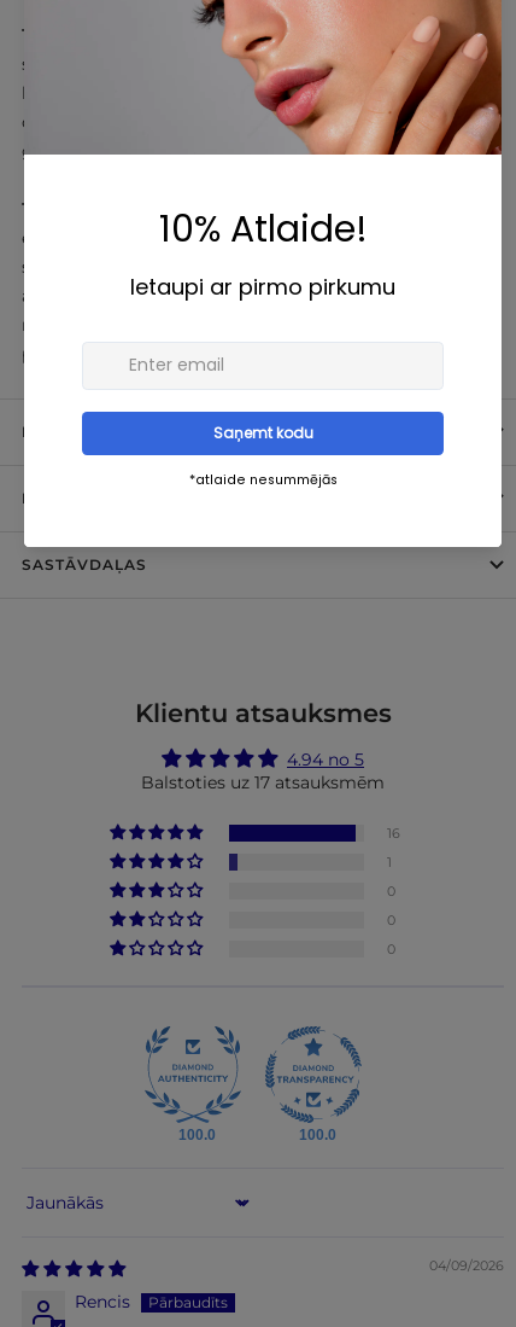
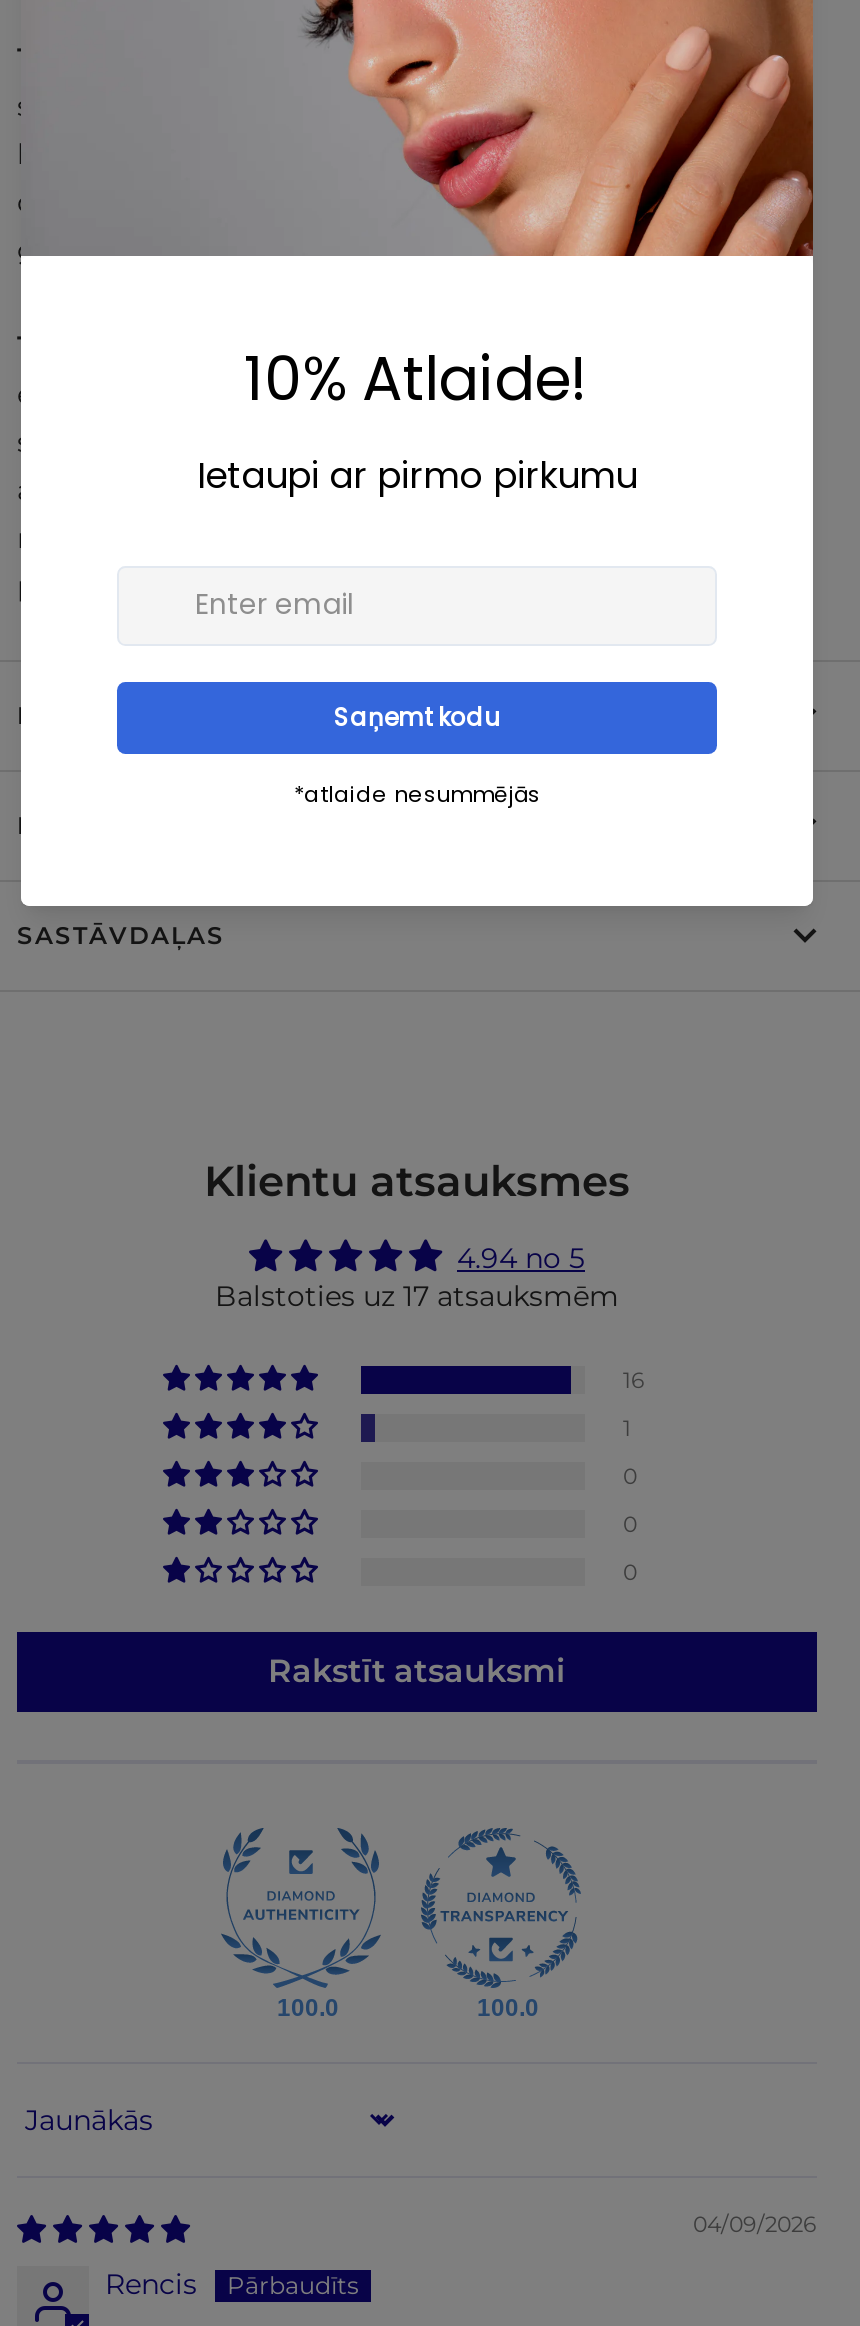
+ Rakstīt atsauksmi
